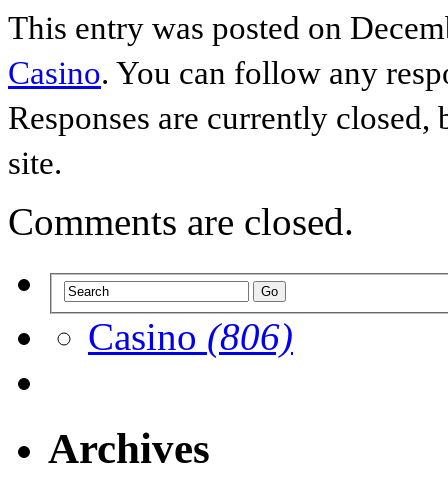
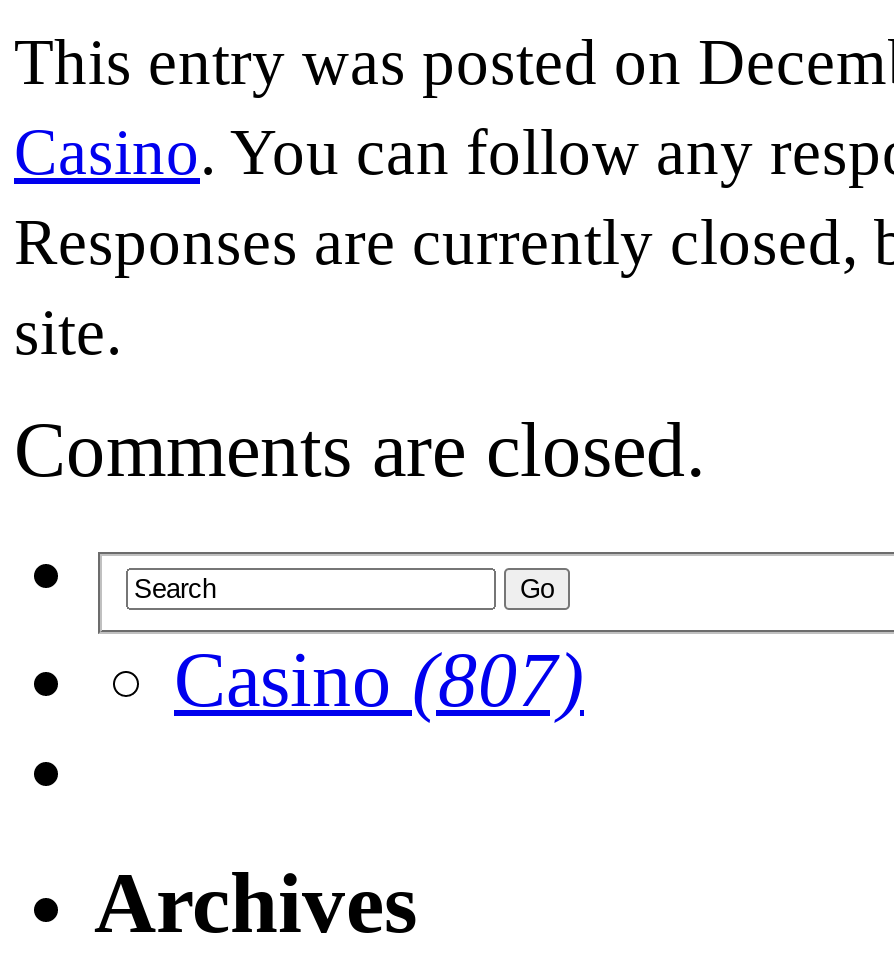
- Casino (806)
+ Casino (807)
